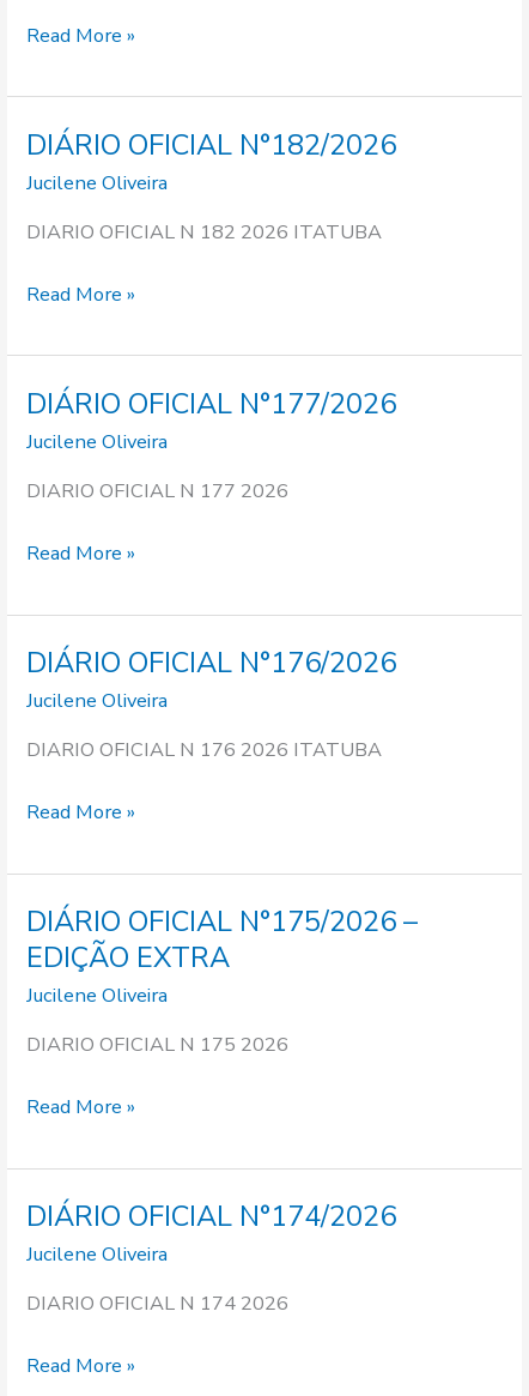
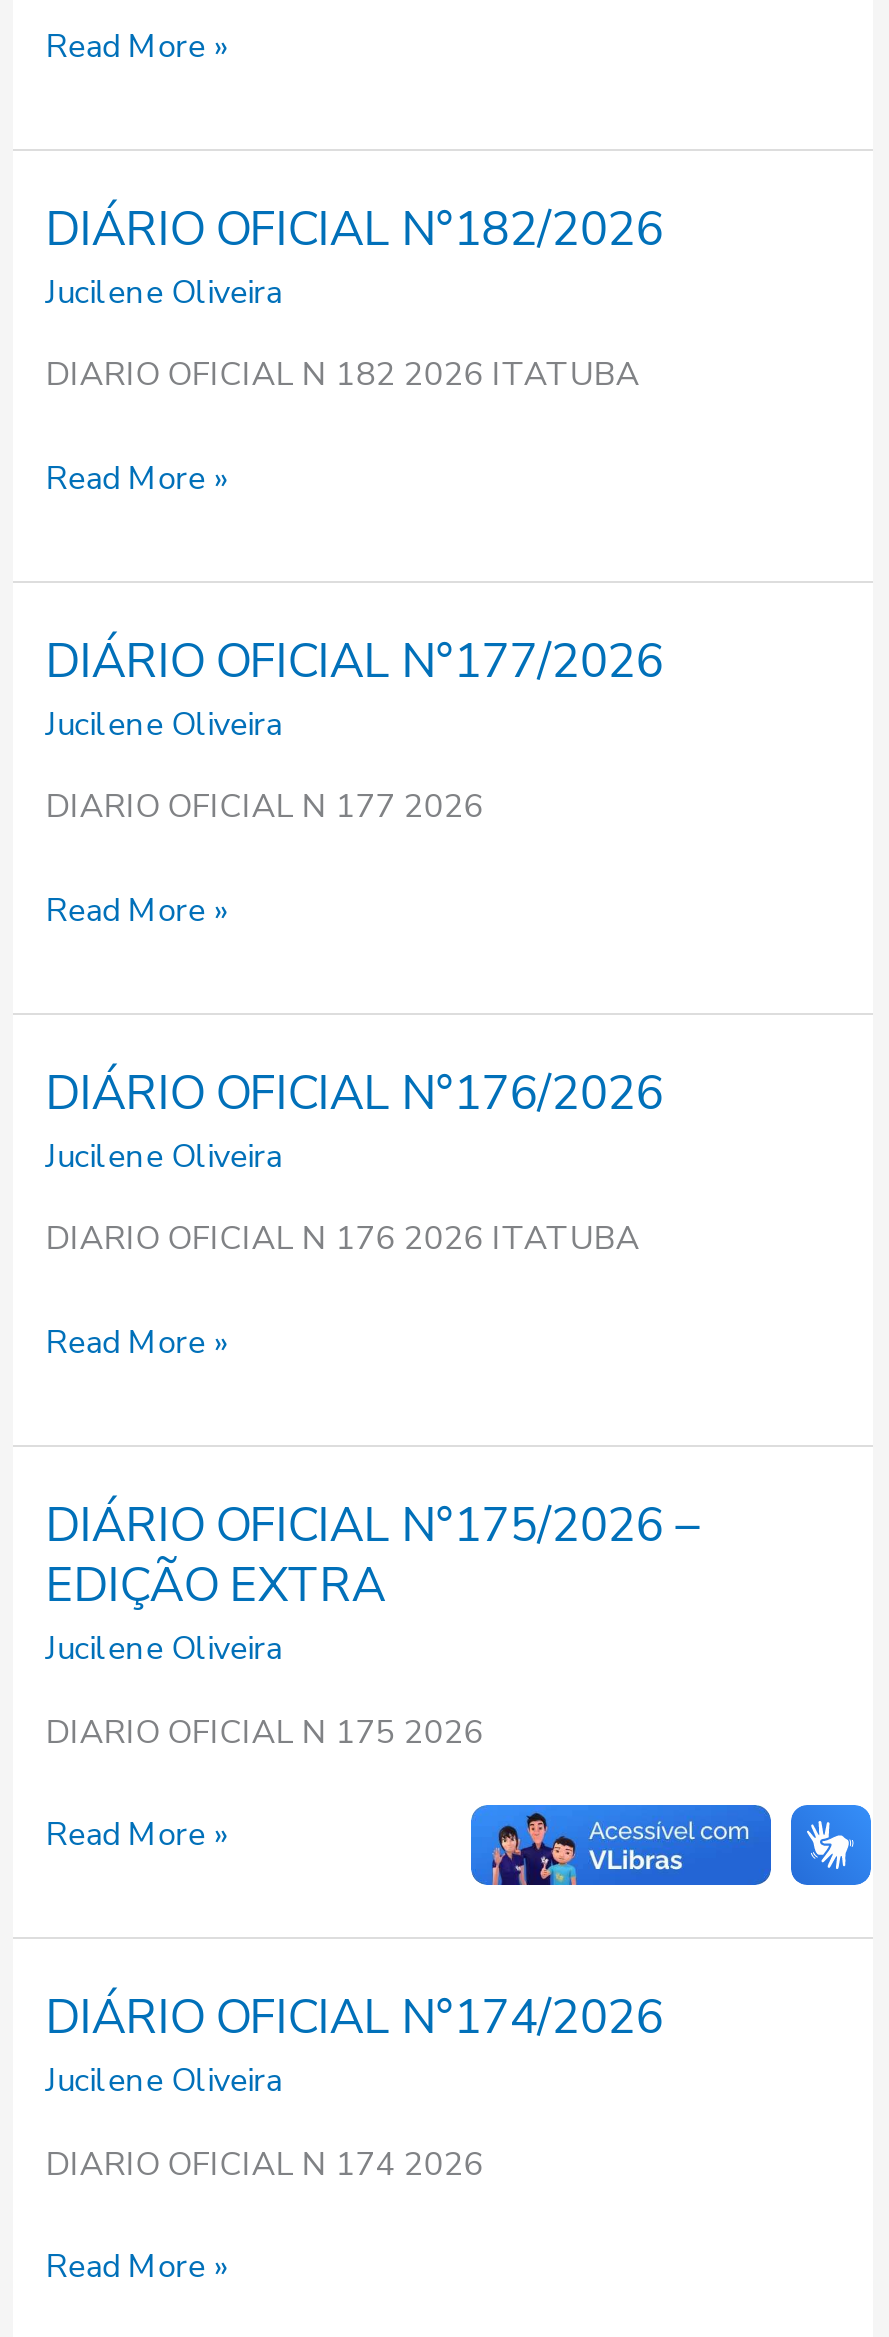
+ [image]

+ [image]
